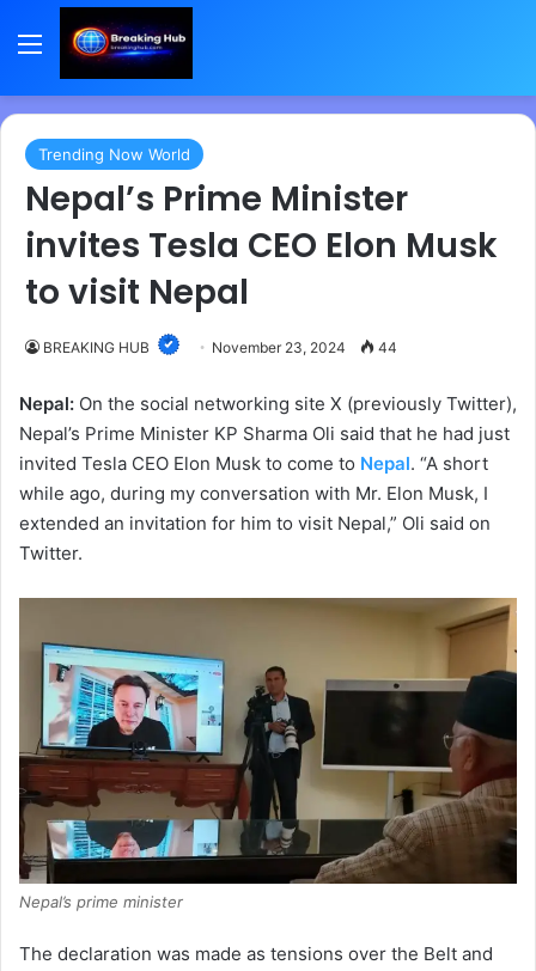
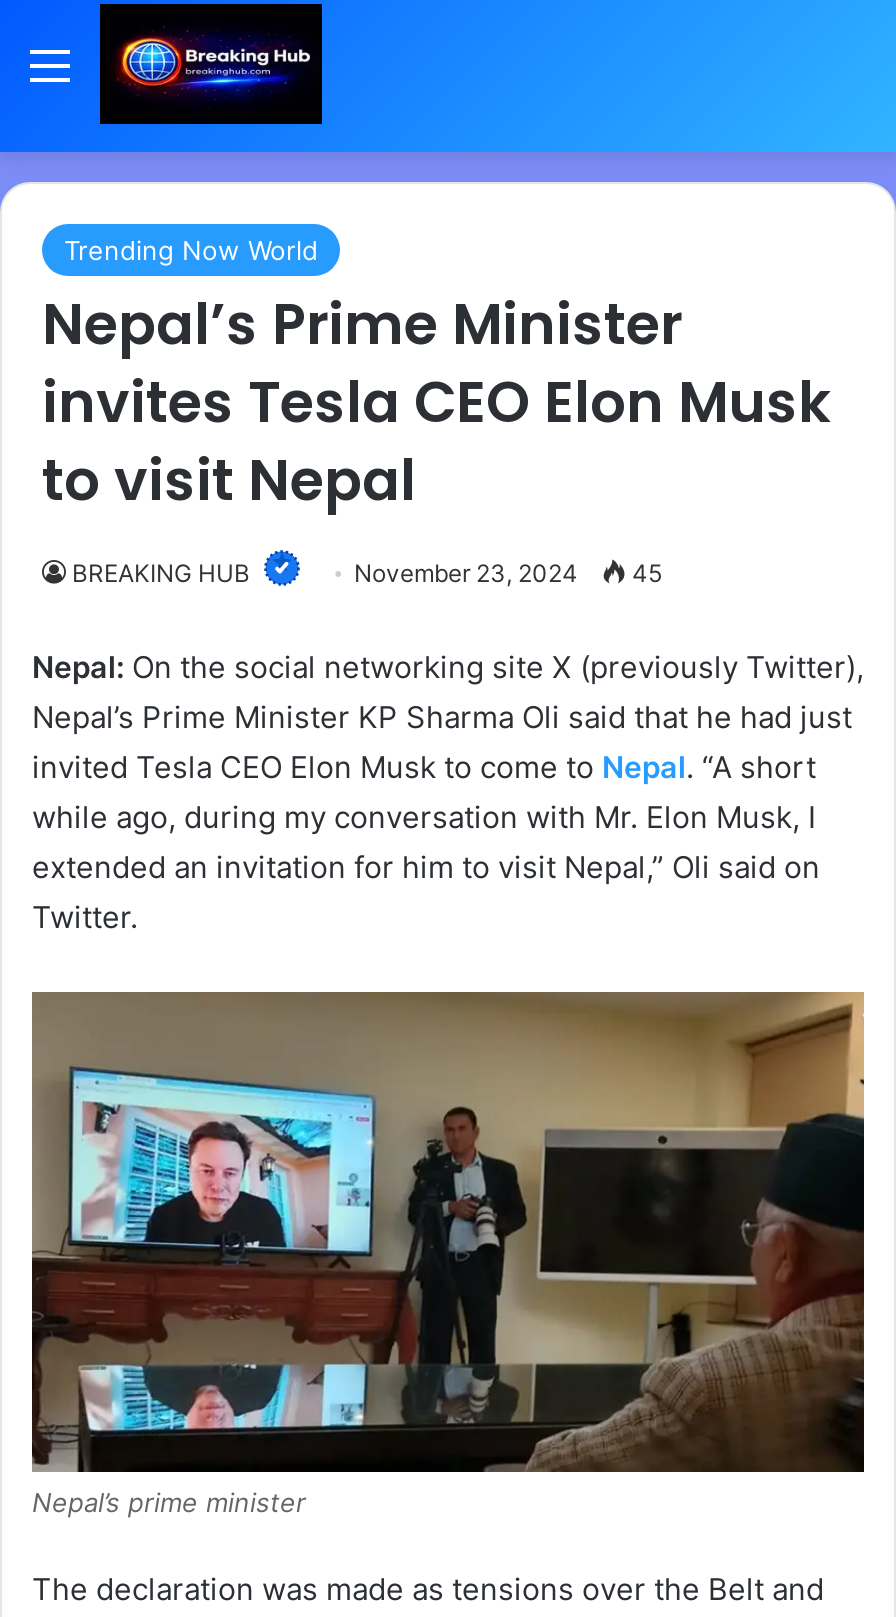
- November 23, 2024 44
+ November 23, 2024 45
